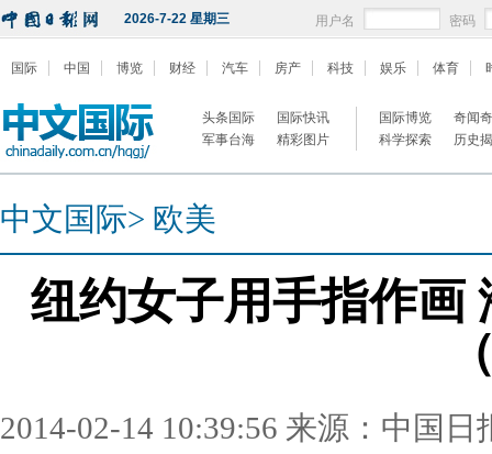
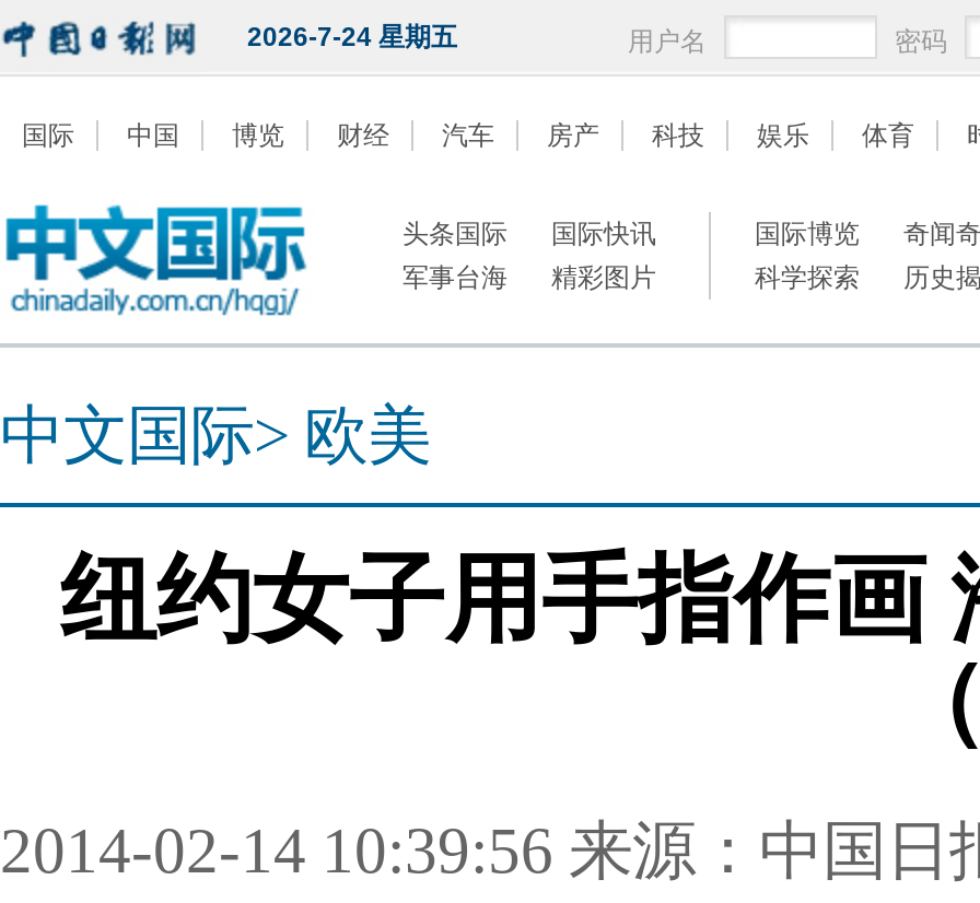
- 2026-7-22 星期三
+ 2026-7-24 星期五
